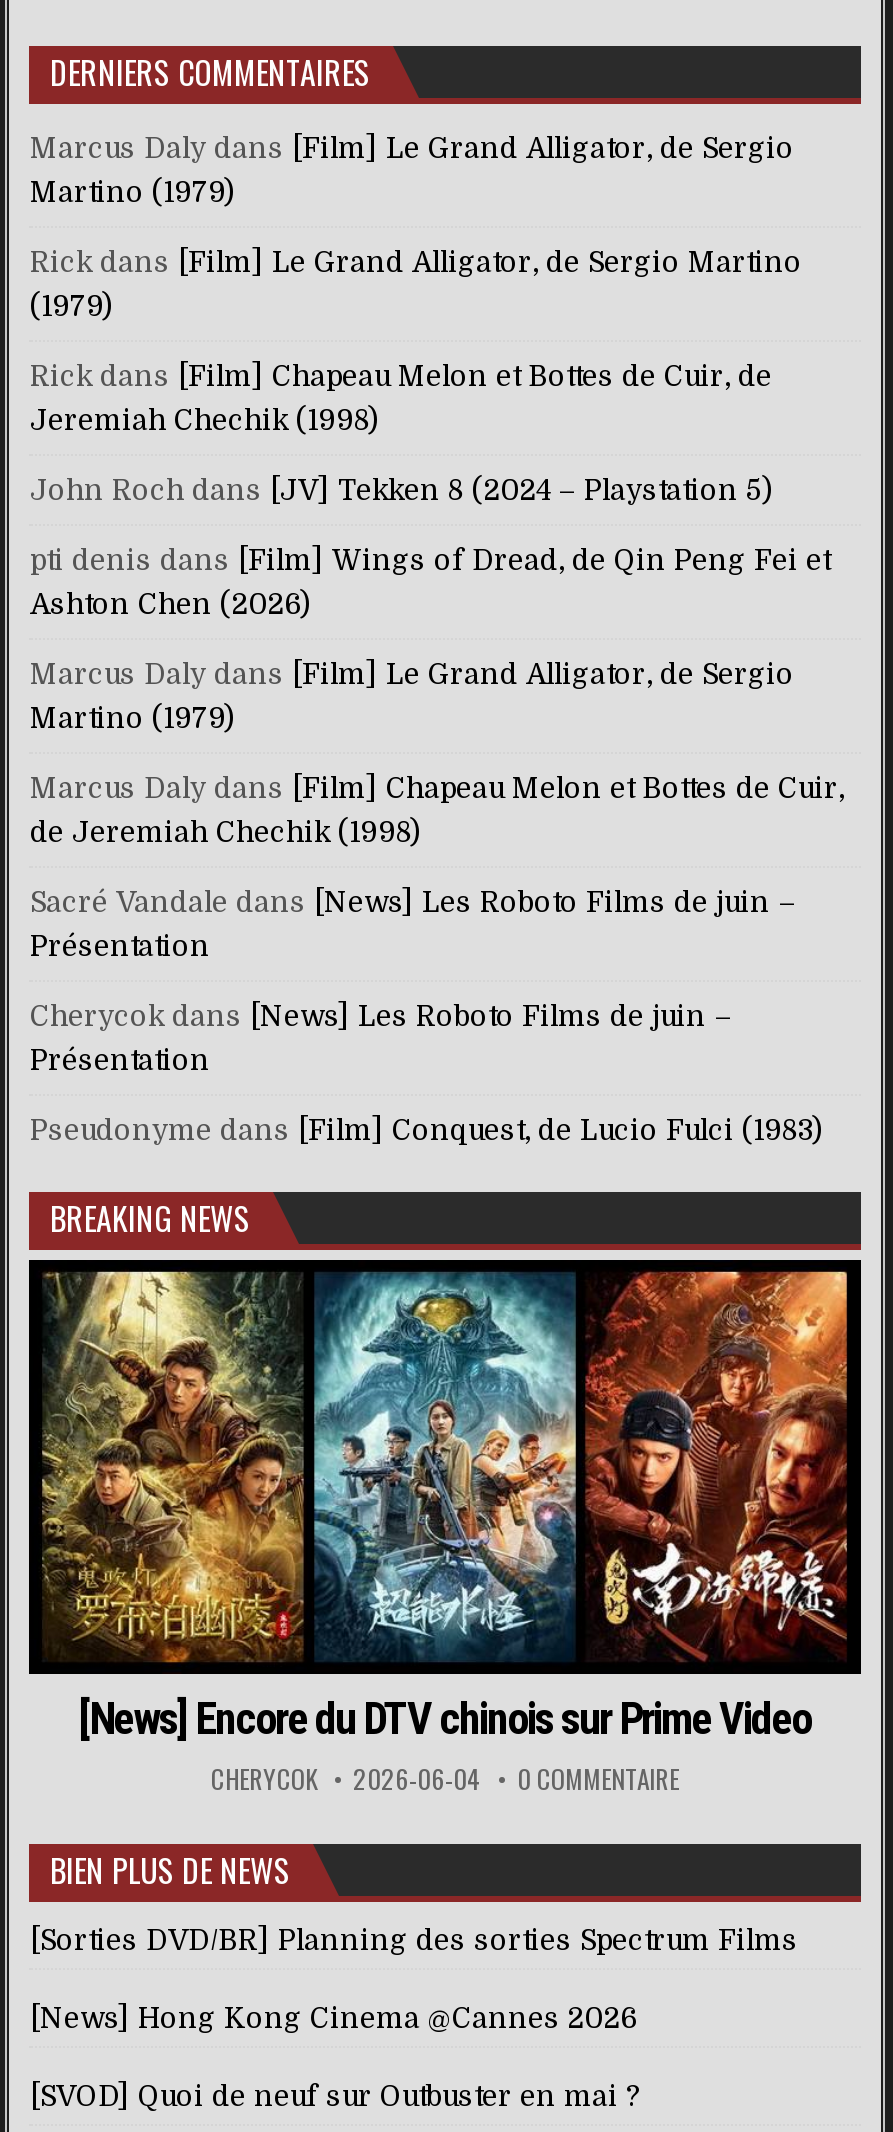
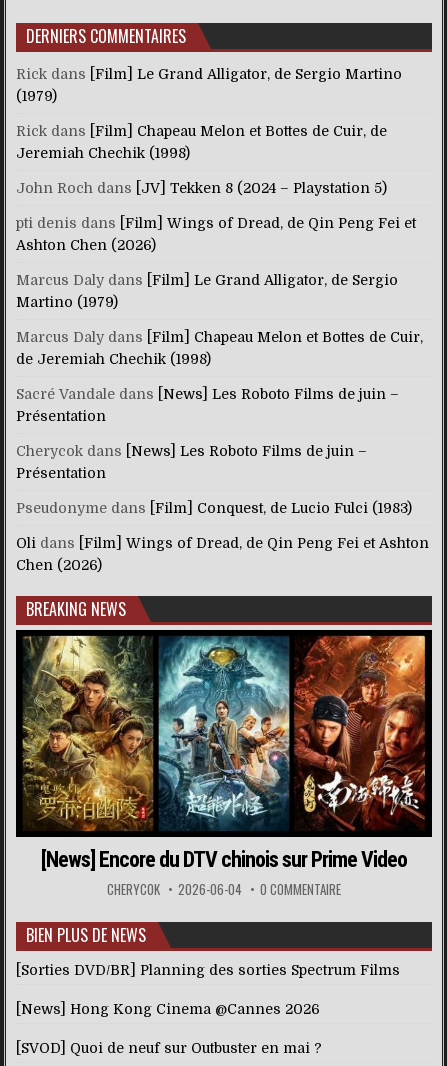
- Marcus Daly dans [Film] Le Grand Alligator, de Sergio
- Martino (1979)

moved up: Rick dans [Film] Le Grand Alligator, de Sergio Martino | (1979) | Rick dans [Film] Chapeau Melon et Bottes de Cuir, de | ... | Présentation | Pseudonyme dans [Film] Conquest, de Lucio Fulci (1983)

+ Oli dans [Film] Wings of Dread, de Qin Peng Fei et Ashton
+ Chen (2026)
